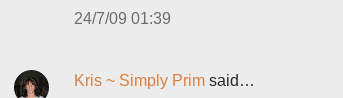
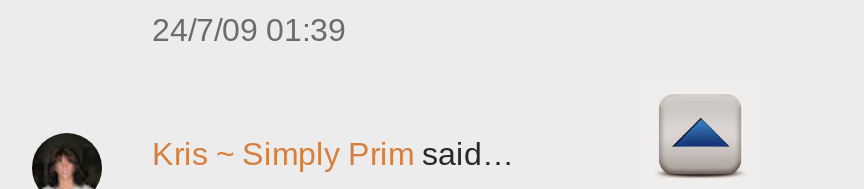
+ [image]
